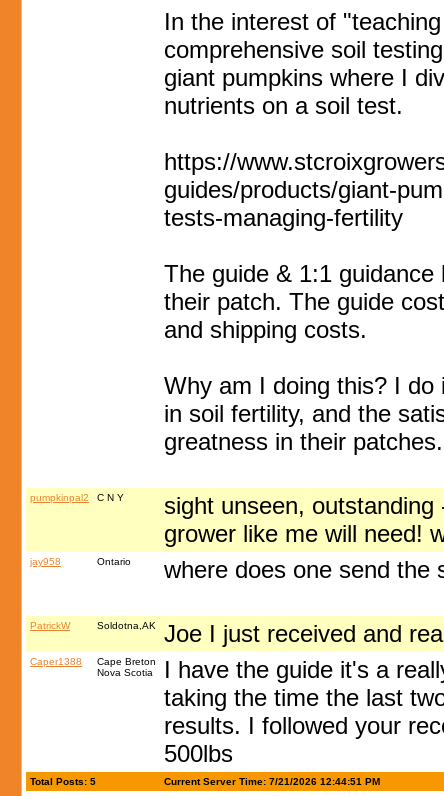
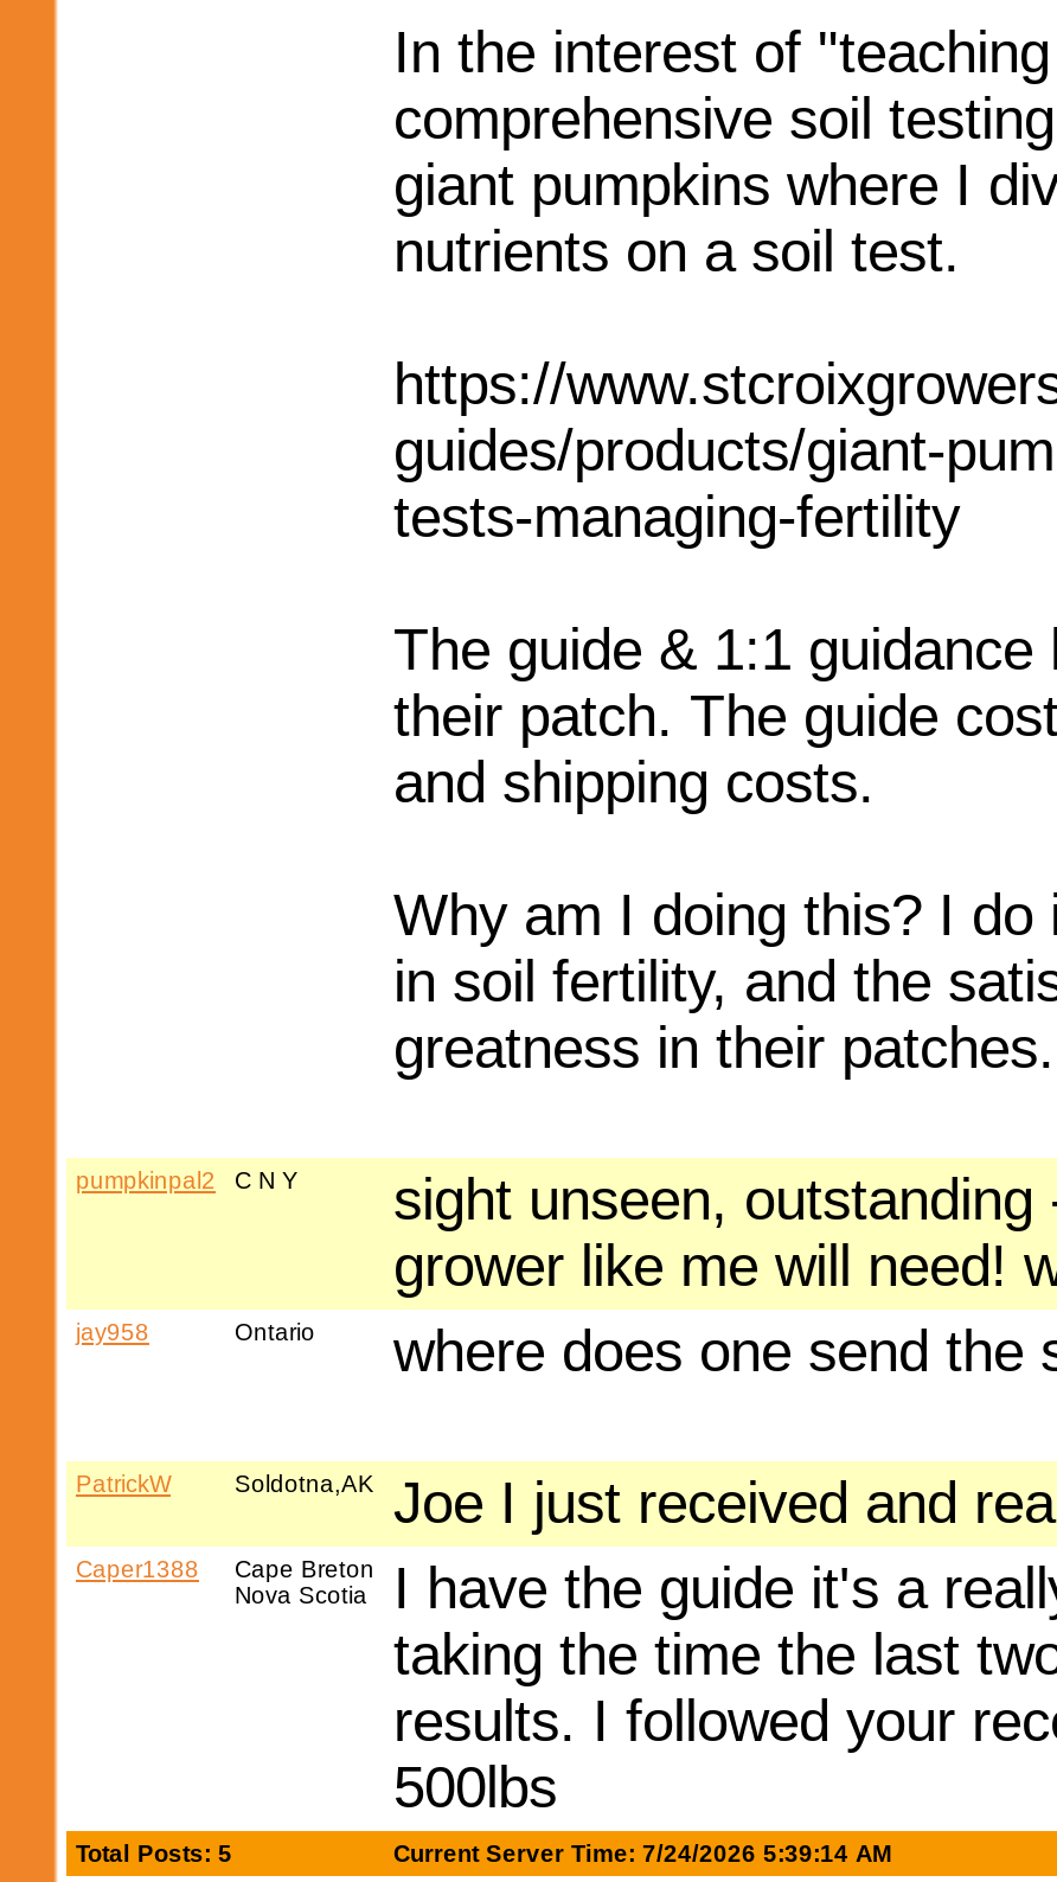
- Current Server Time: 7/21/2026 12:44:51 PM
+ Current Server Time: 7/24/2026 5:39:14 AM
